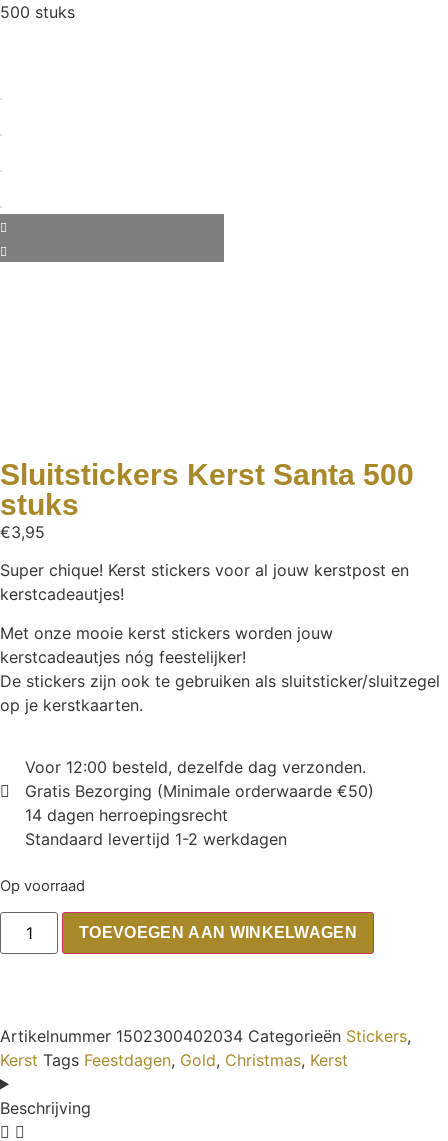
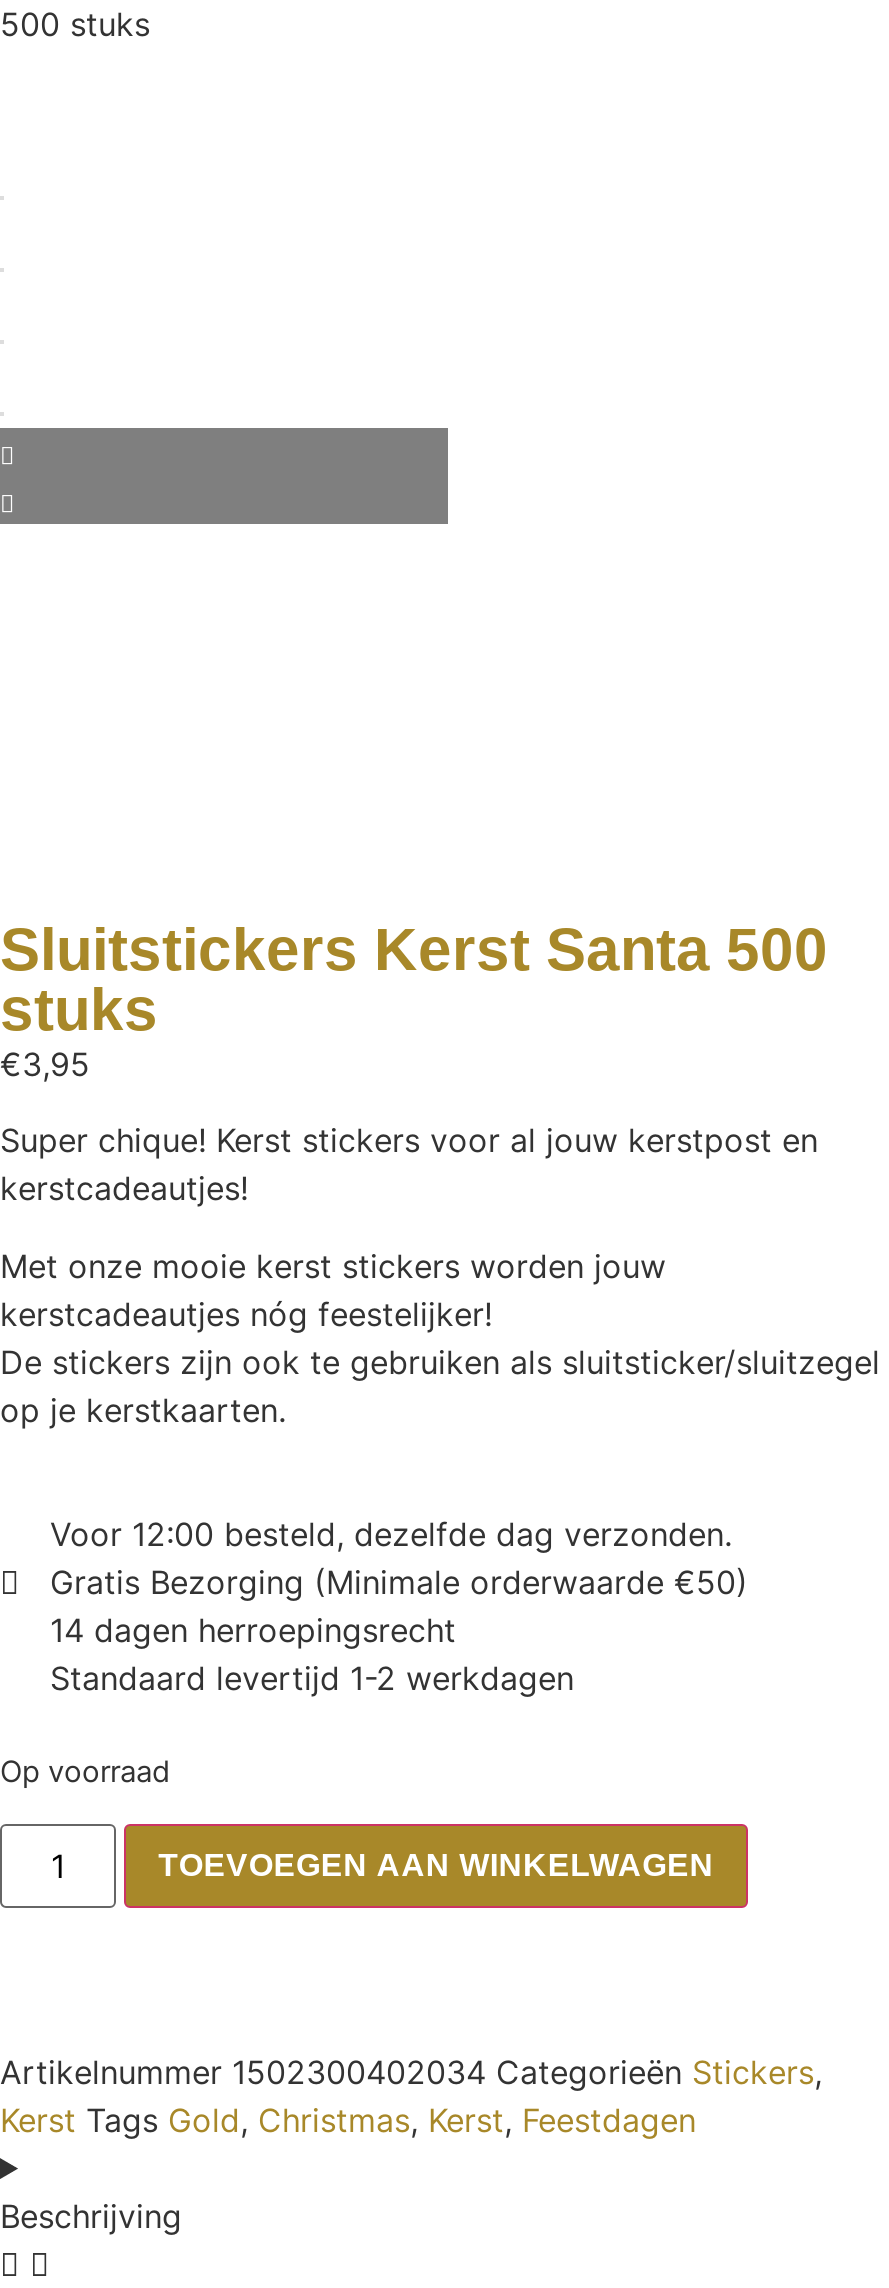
- Kerst Tags Feestdagen, Gold, Christmas, Kerst
+ Kerst Tags Gold, Christmas, Kerst, Feestdagen
